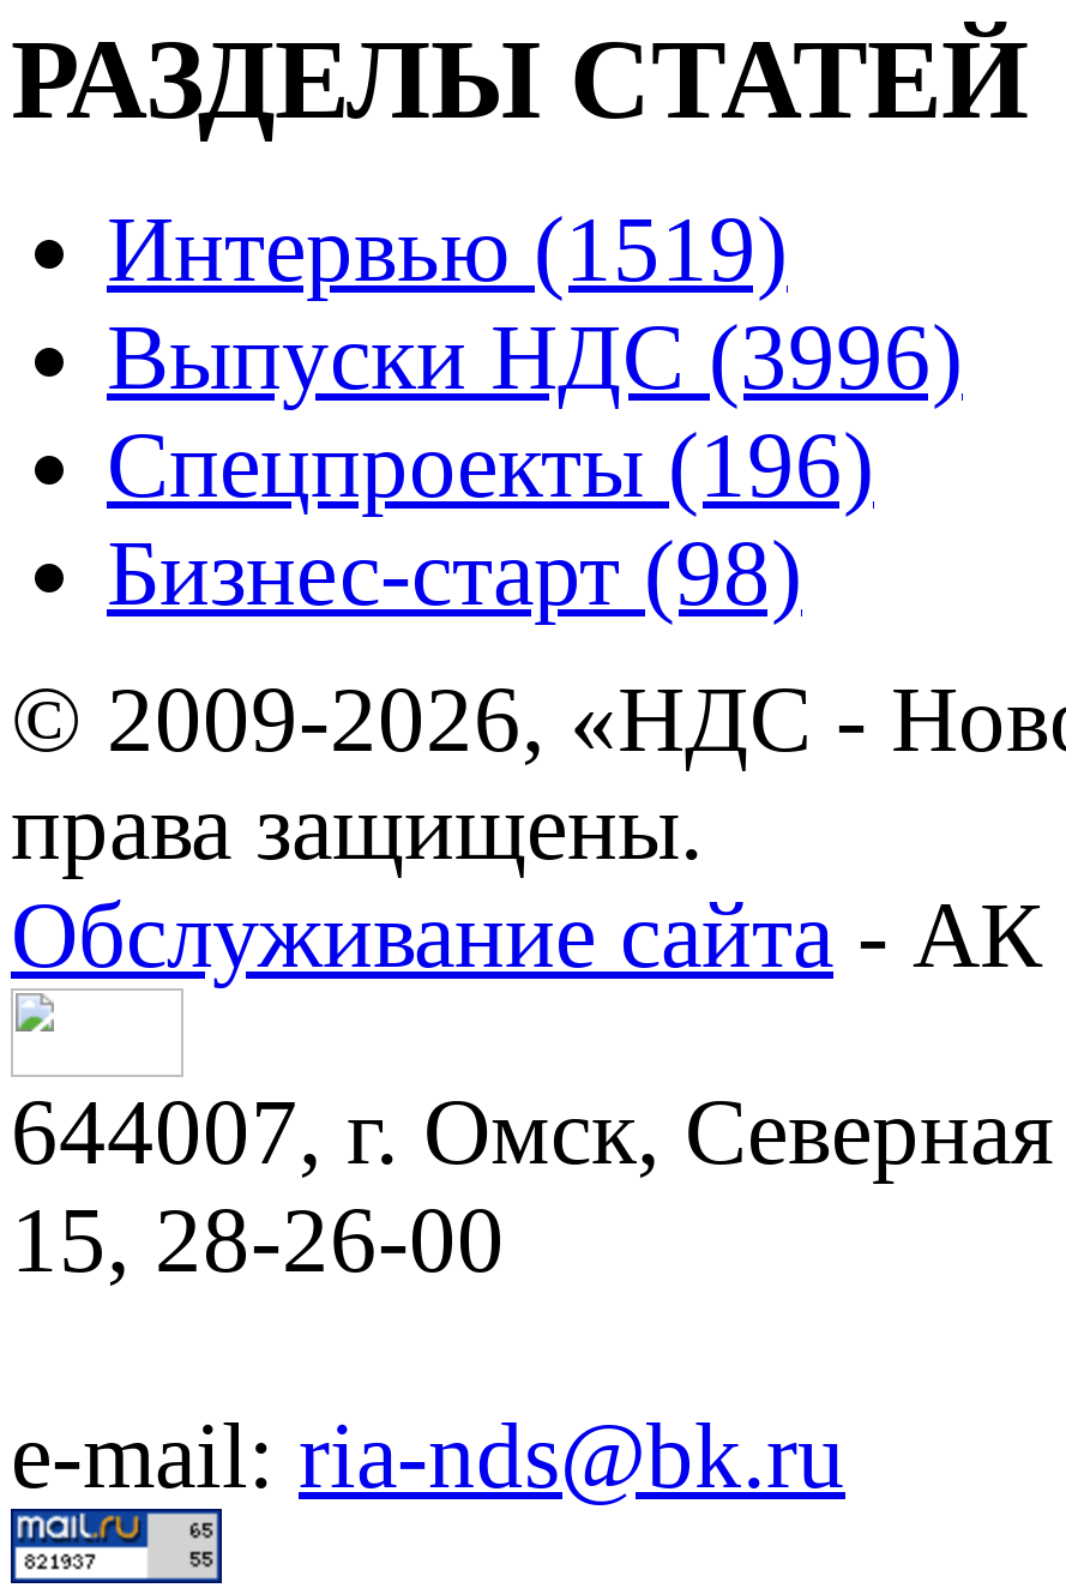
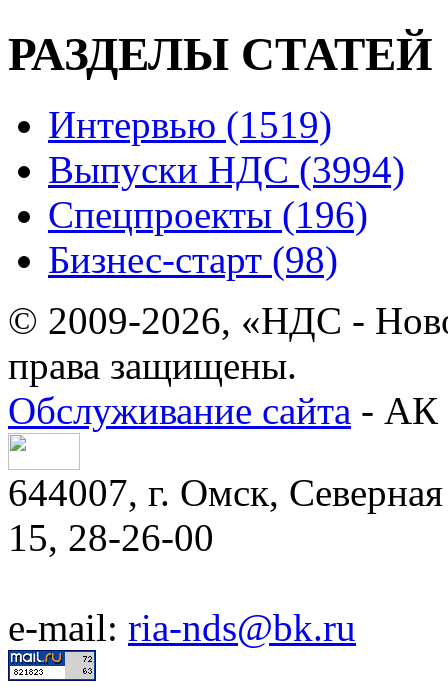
- Выпуски НДС (3996)
+ Выпуски НДС (3994)
